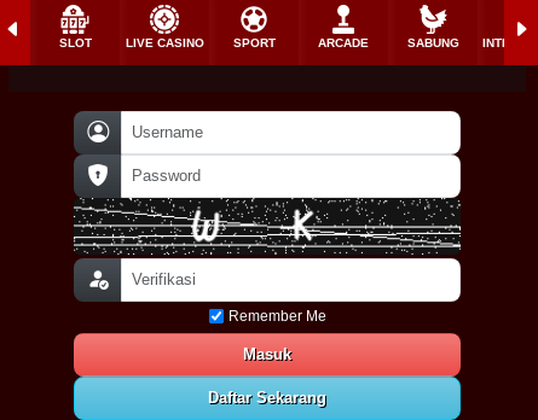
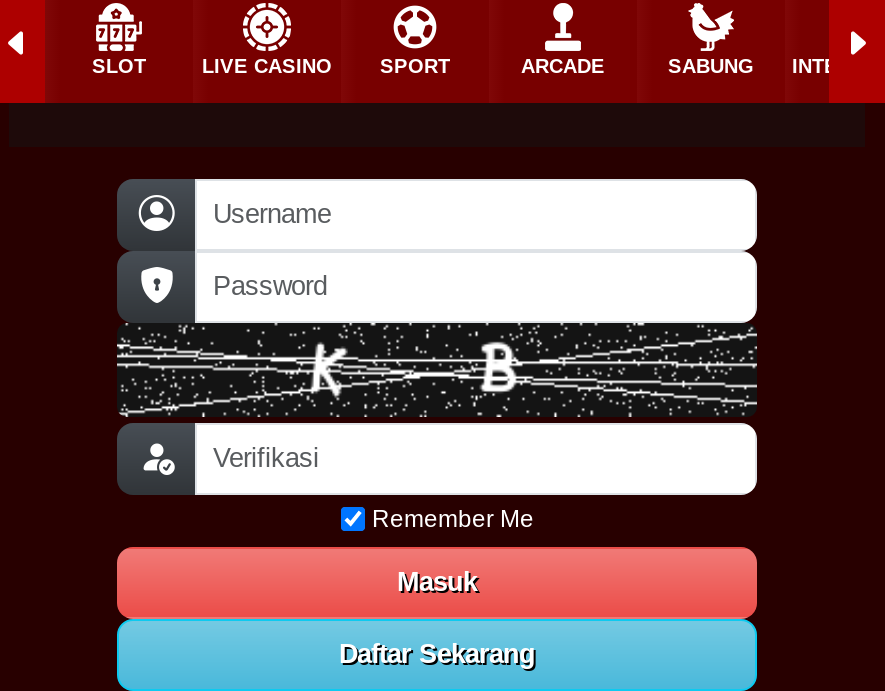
- [image]
+ [image]
